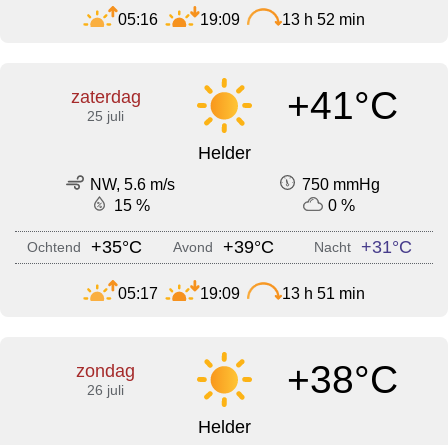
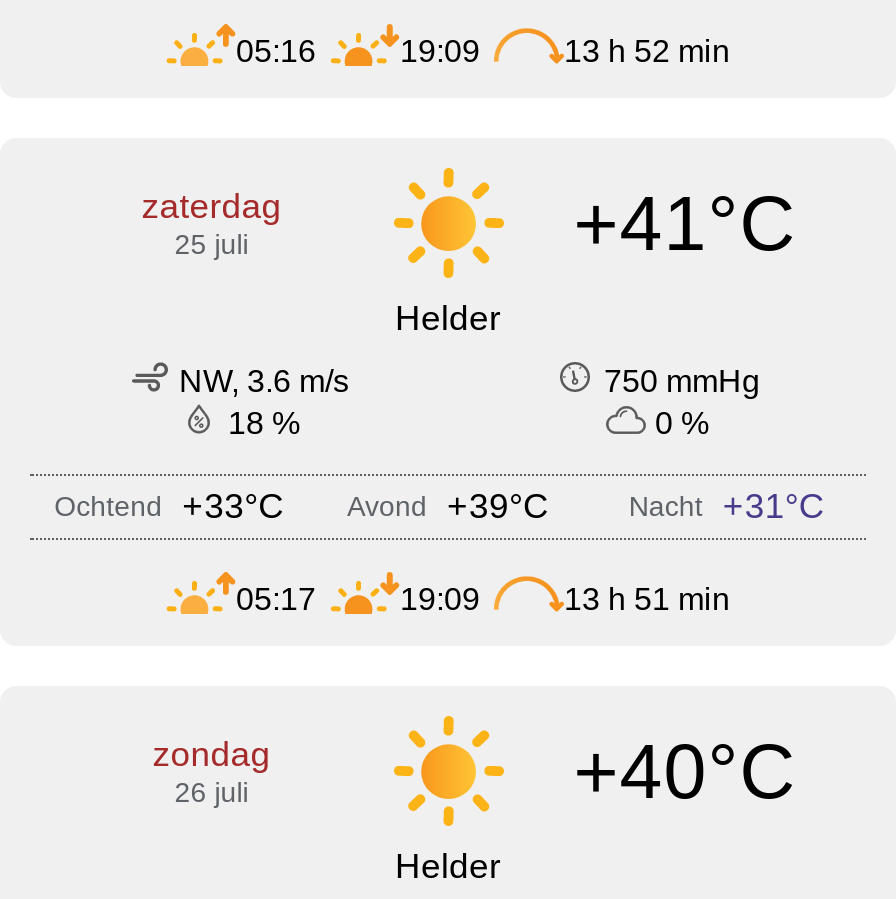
- NW, 5.6 m/s
+ NW, 3.6 m/s

- 15 %
+ 18 %

- Ochtend +35°C Avond +39°C
+ Ochtend +33°C Avond +39°C

- +38°C
+ +40°C
